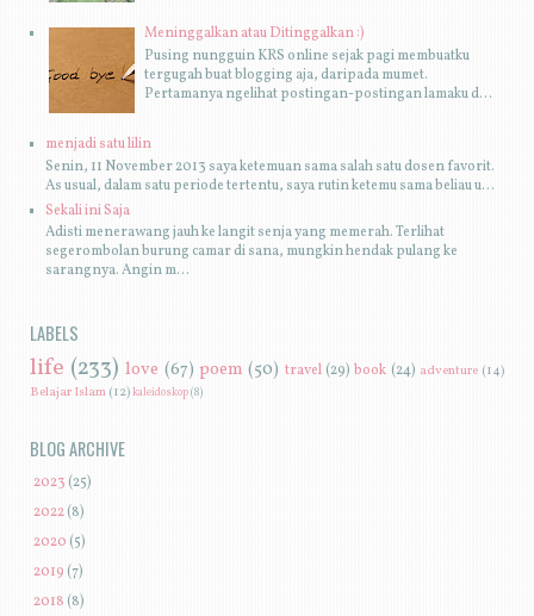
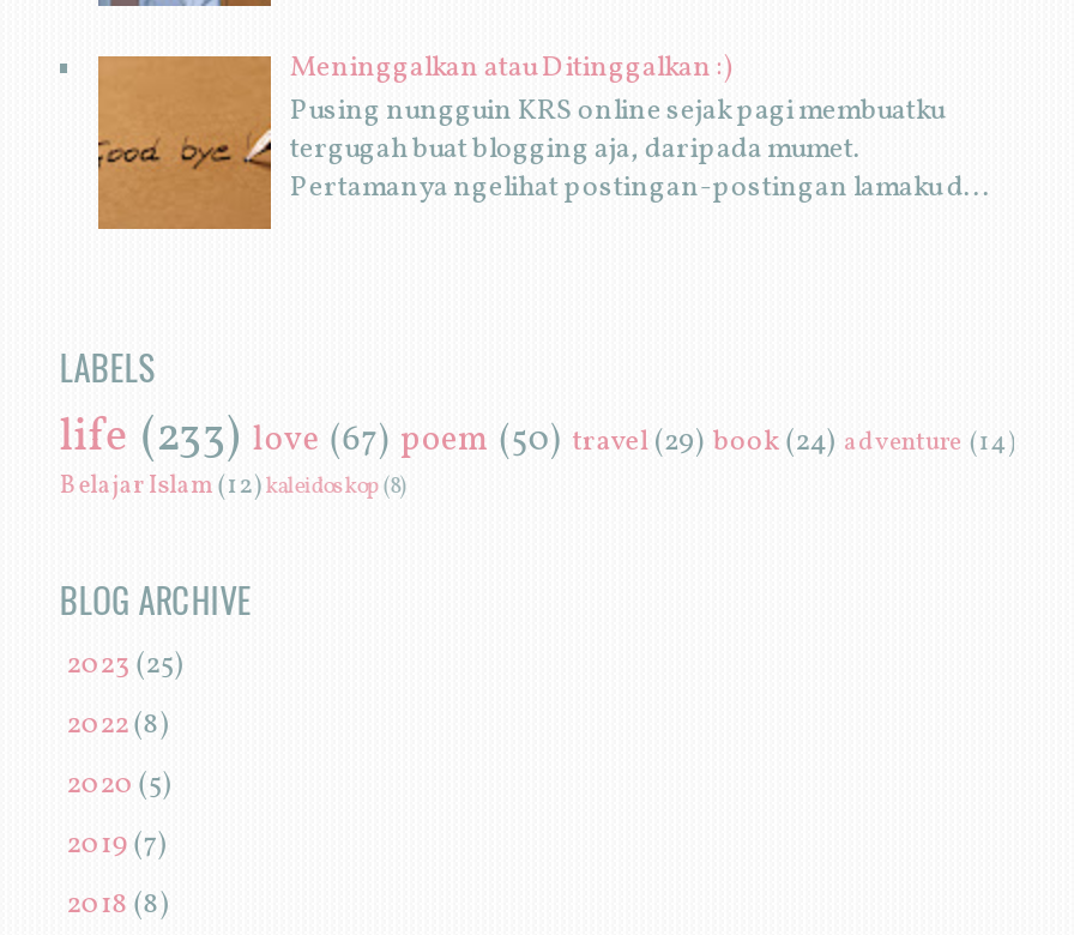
- menjadi satu lilin
- Senin, 11 November 2013 saya ketemuan sama salah satu dosen favorit.
- As usual, dalam satu periode tertentu, saya rutin ketemu sama beliau u...
- Sekali ini Saja
- Adisti menerawang jauh ke langit senja yang memerah. Terlihat
- segerombolan burung camar di sana, mungkin hendak pulang ke
- sarangnya. Angin m...
